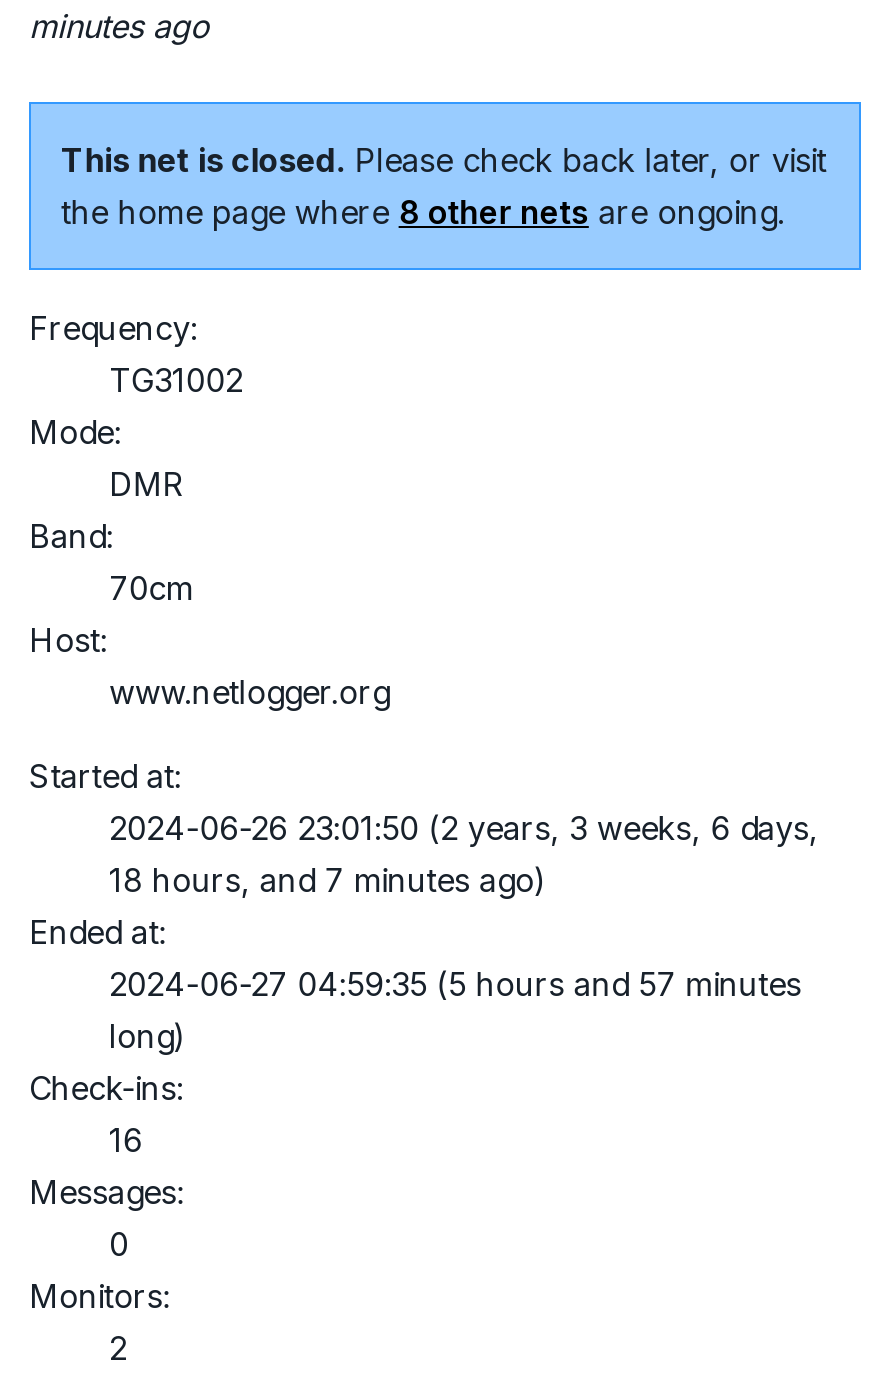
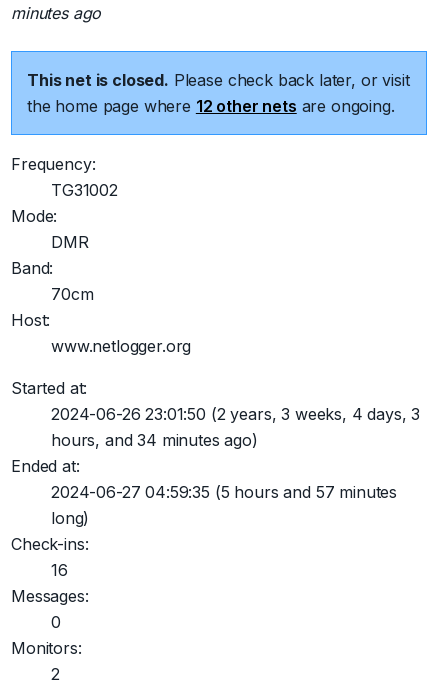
- the home page where 8 other nets are ongoing.
+ the home page where 12 other nets are ongoing.

- 2024-06-26 23:01:50 (2 years, 3 weeks, 6 days,
- 18 hours, and 7 minutes ago)
+ 2024-06-26 23:01:50 (2 years, 3 weeks, 4 days, 3
+ hours, and 34 minutes ago)
